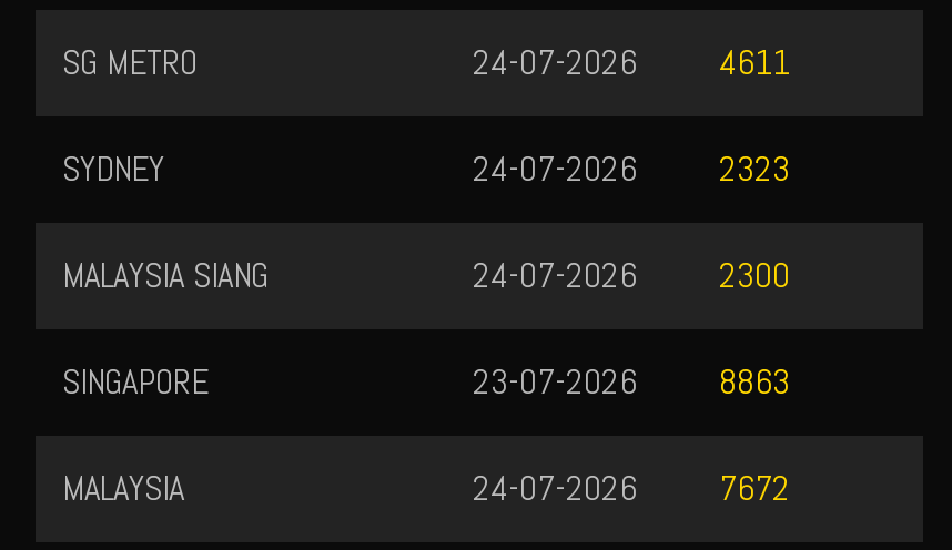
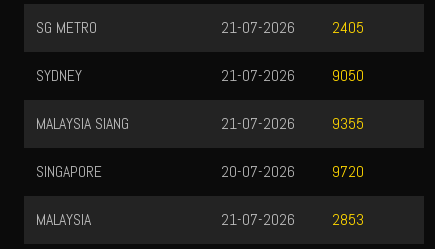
- 24-07-2026
+ 21-07-2026

- 4611
+ 2405

- 24-07-2026
+ 21-07-2026

- 2323
+ 9050

- 24-07-2026
+ 21-07-2026

- 2300
+ 9355

- 23-07-2026
+ 20-07-2026

- 8863
+ 9720

- 24-07-2026
+ 21-07-2026

- 7672
+ 2853
